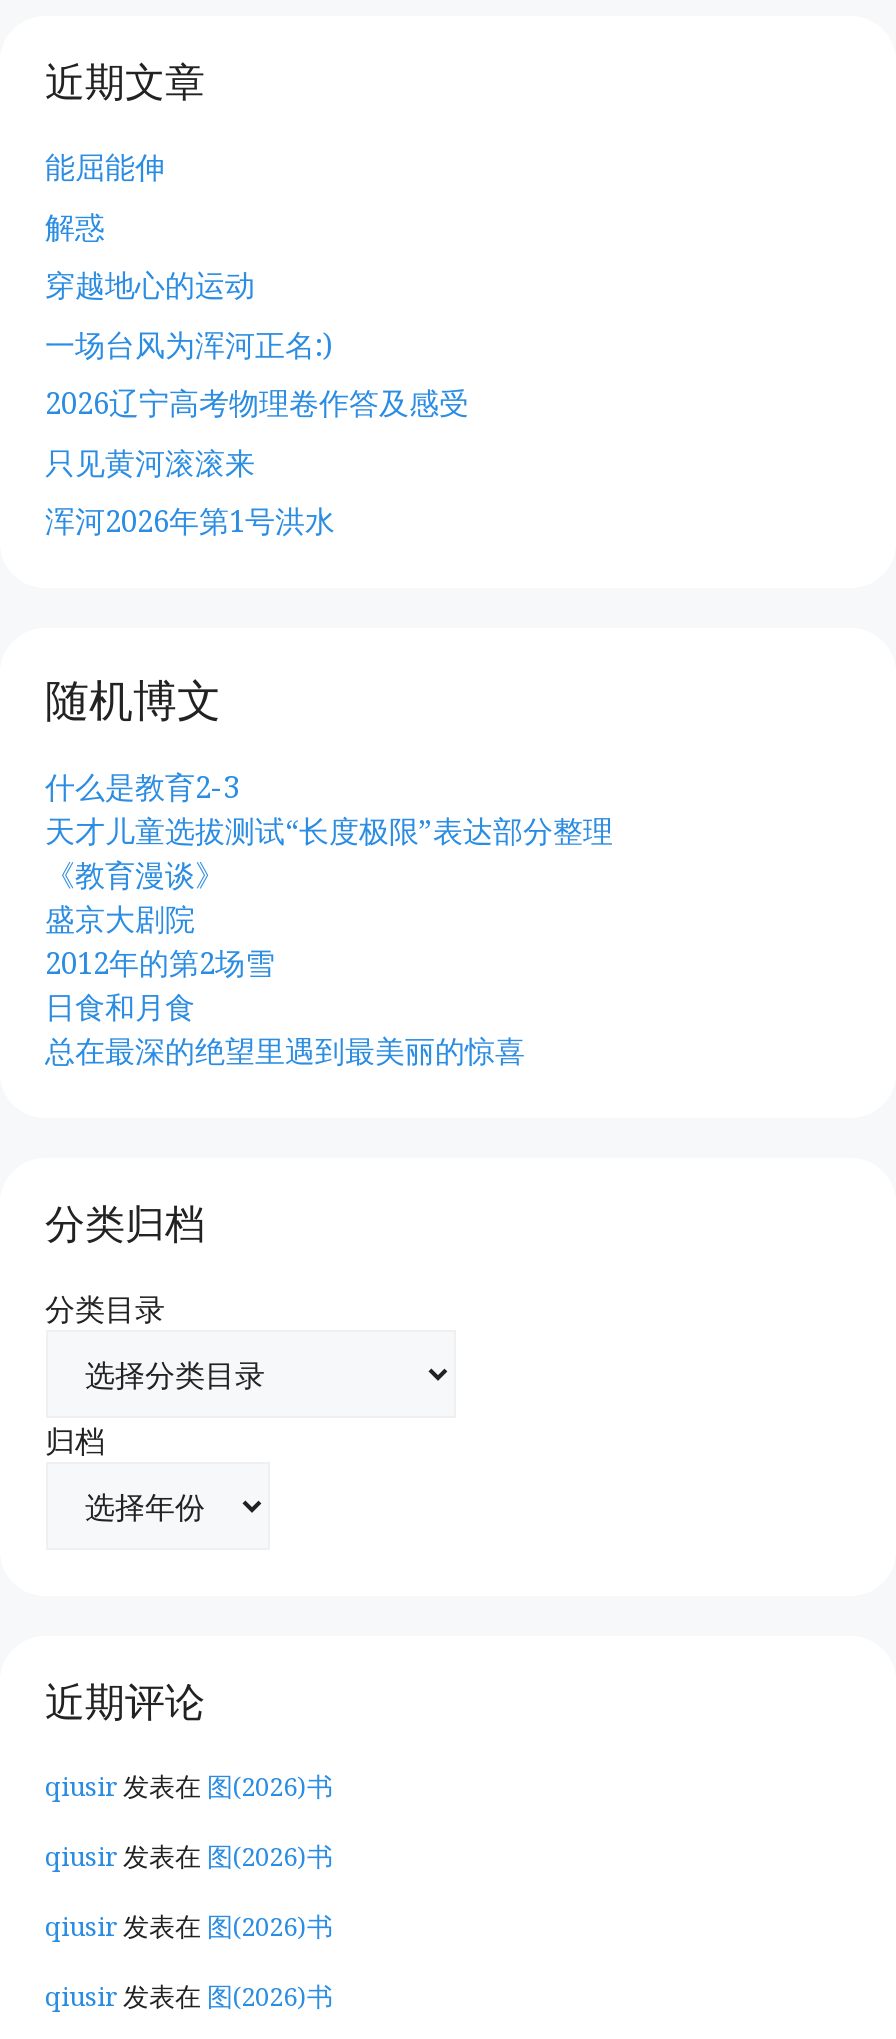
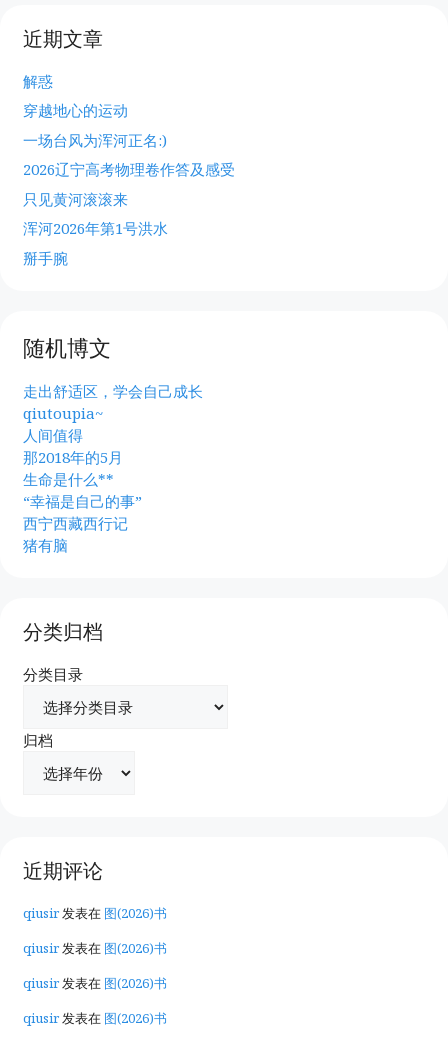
- 能屈能伸

moved up: 解惑 | 穿越地心的运动 | 一场台风为浑河正名:) | 2026辽宁高考物理卷作答及感受 | 只见黄河滚滚来 | 浑河2026年第1号洪水

+ 掰手腕

- 什么是教育2-3
- 天才儿童选拔测试“长度极限”表达部分整理
- 《教育漫谈》
- 盛京大剧院
- 2012年的第2场雪
- 日食和月食
- 总在最深的绝望里遇到最美丽的惊喜
+ 走出舒适区，学会自己成长
+ qiutoupia~
+ 人间值得
+ 那2018年的5月
+ 生命是什么**
+ “幸福是自己的事”
+ 西宁西藏西行记
+ 猪有脑
